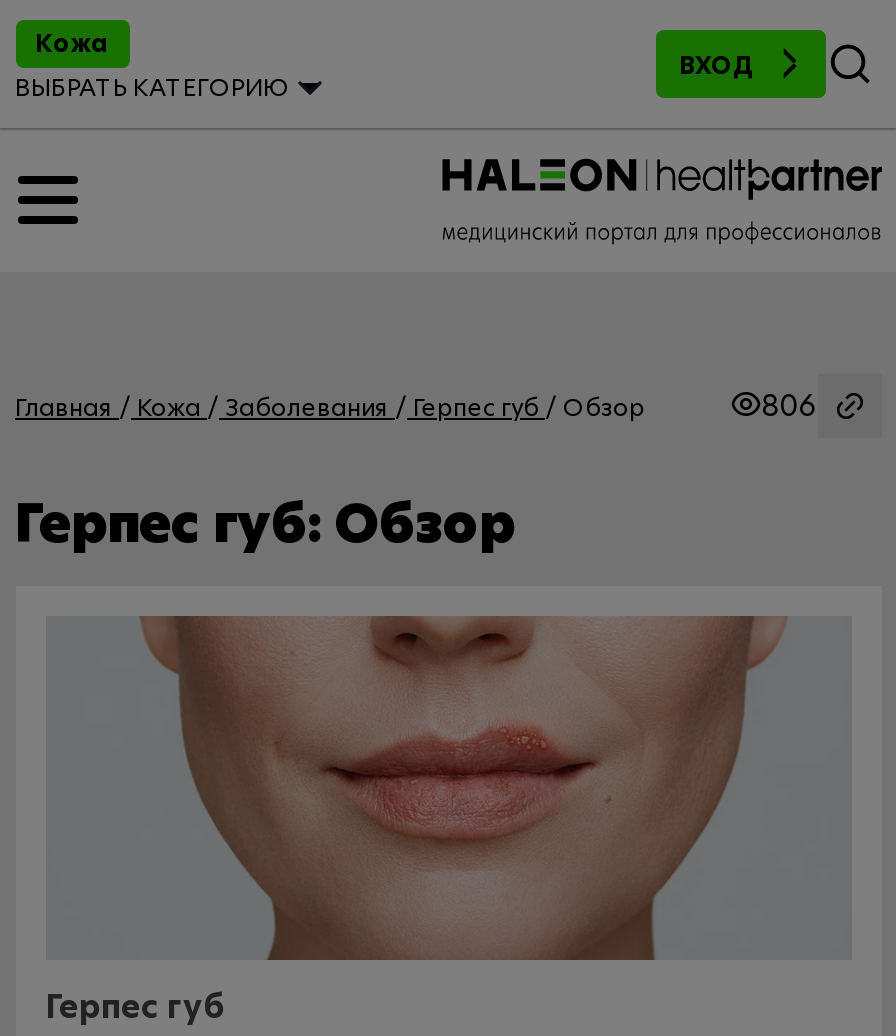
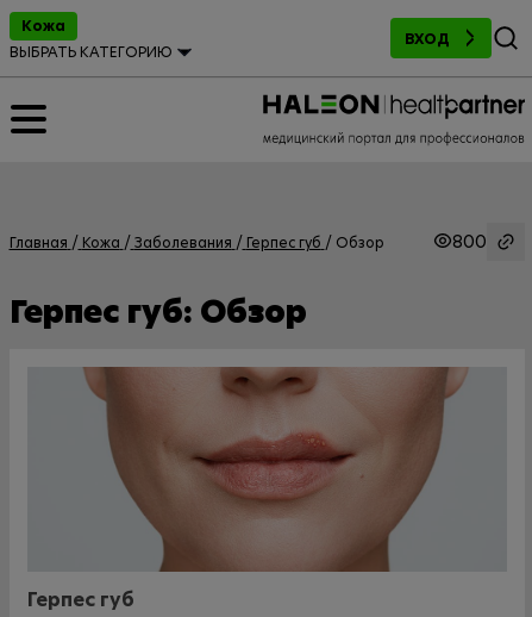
- 806
+ 800
